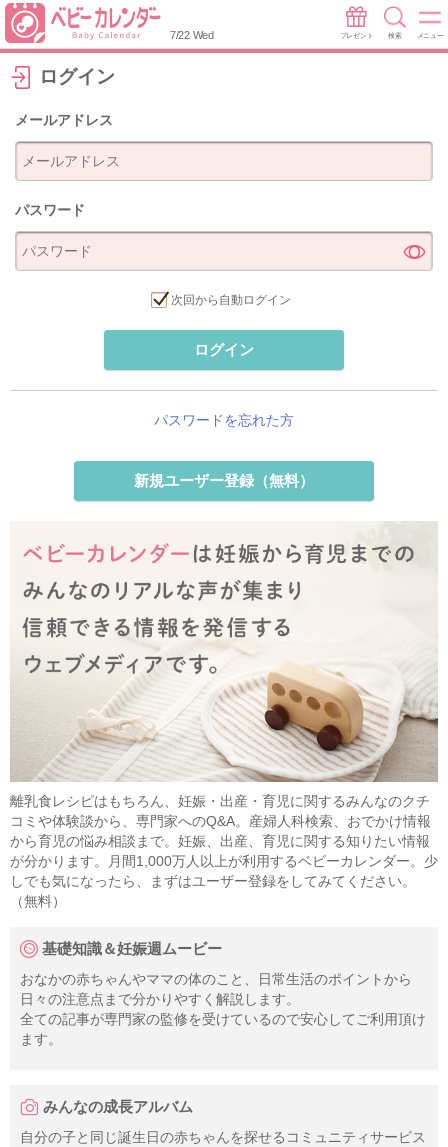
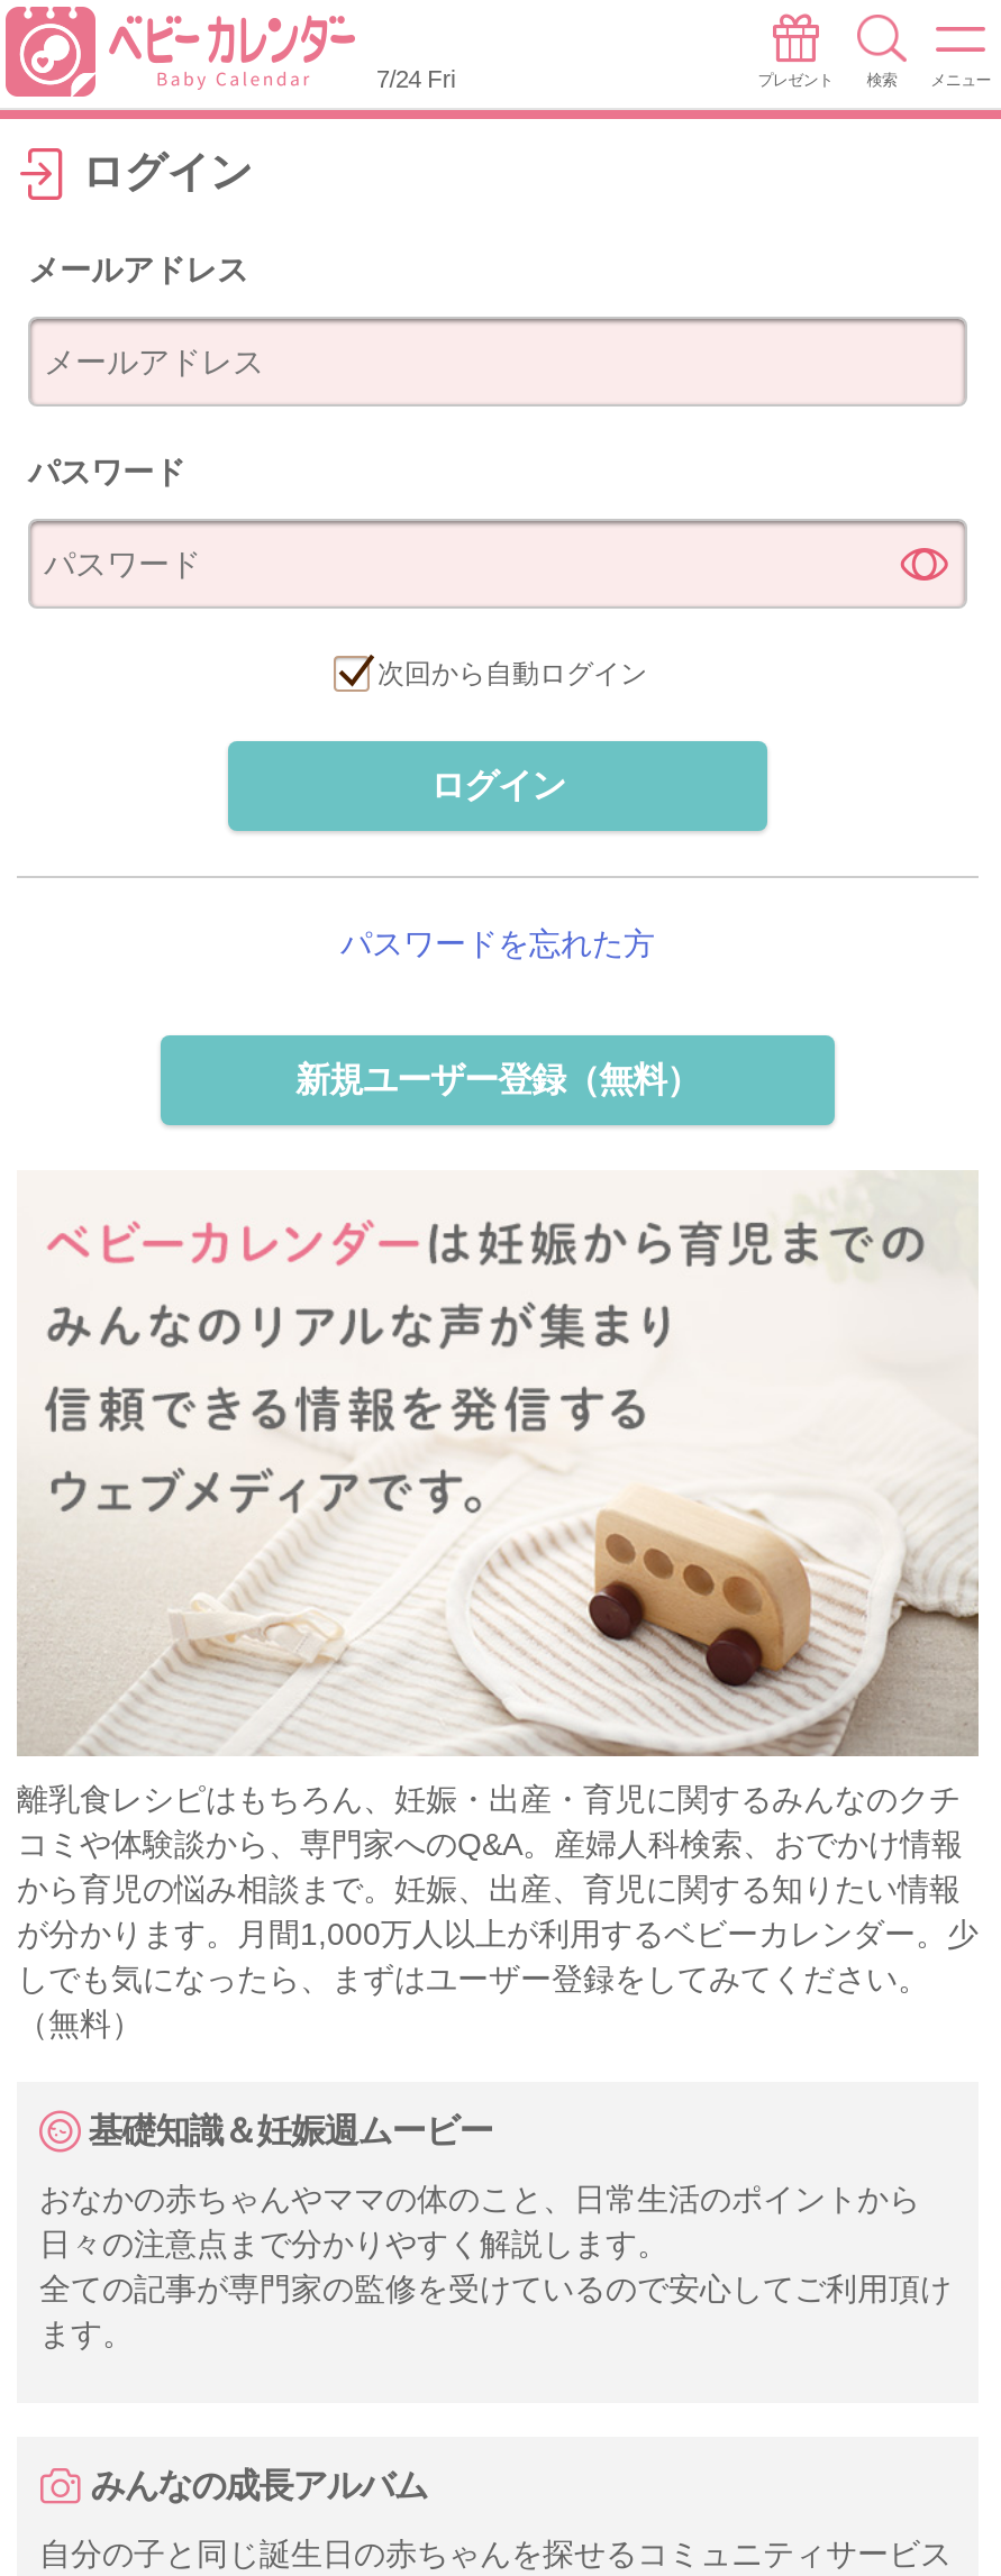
- 7/22 Wed
+ 7/24 Fri
